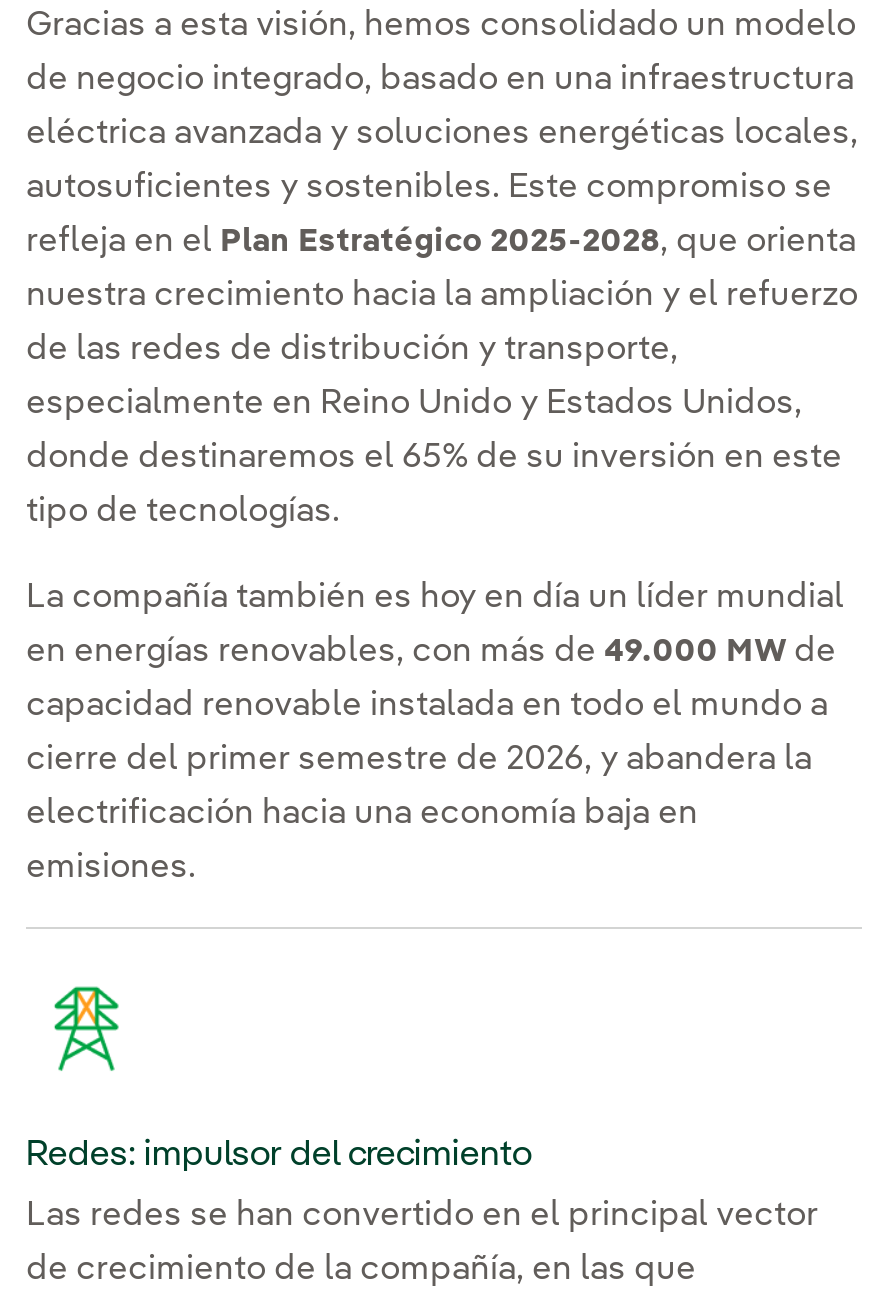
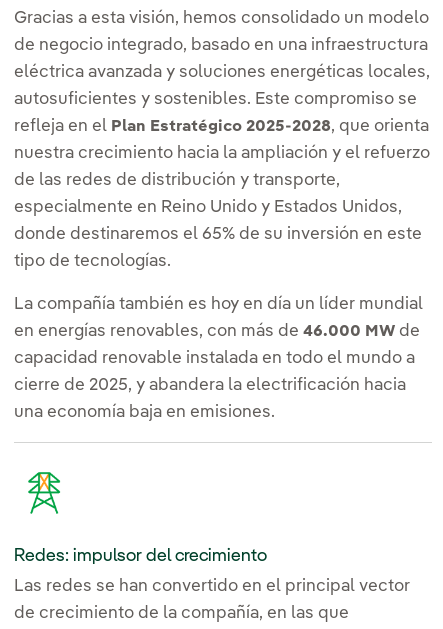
- en energías renovables, con más de 49.000 MW de
+ en energías renovables, con más de 46.000 MW de

- cierre del primer semestre de 2026, y abandera la
- electrificación hacia una economía baja en
- emisiones.
+ cierre de 2025, y abandera la electrificación hacia
+ una economía baja en emisiones.
